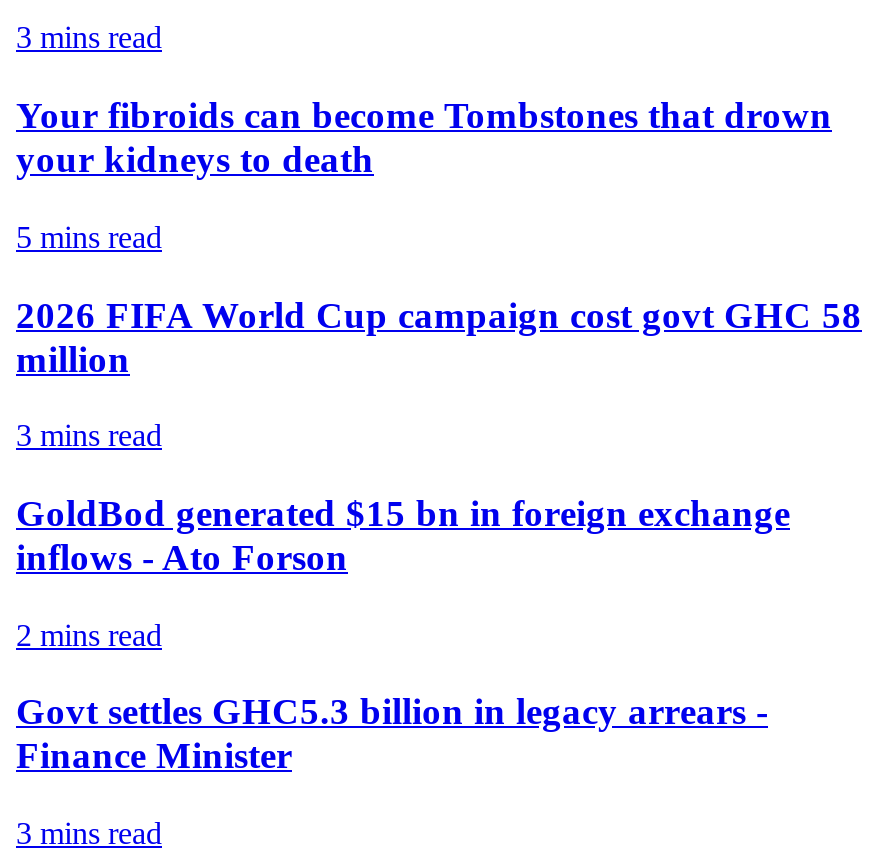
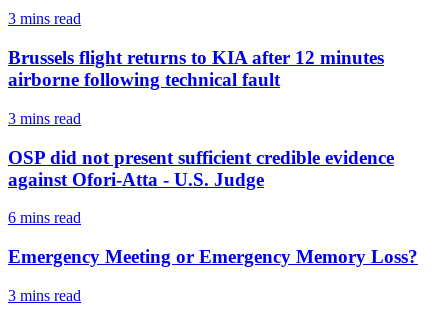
- Your fibroids can become Tombstones that drown
- your kidneys to death
- 5 mins read
- 2026 FIFA World Cup campaign cost govt GHC 58
- million
+ Brussels flight returns to KIA after 12 minutes
+ airborne following technical fault

- GoldBod generated $15 bn in foreign exchange
- inflows - Ato Forson
+ OSP did not present sufficient credible evidence
+ against Ofori-Atta - U.S. Judge

- 2 mins read
+ 6 mins read

- Govt settles GHC5.3 billion in legacy arrears -
- Finance Minister
+ Emergency Meeting or Emergency Memory Loss?
